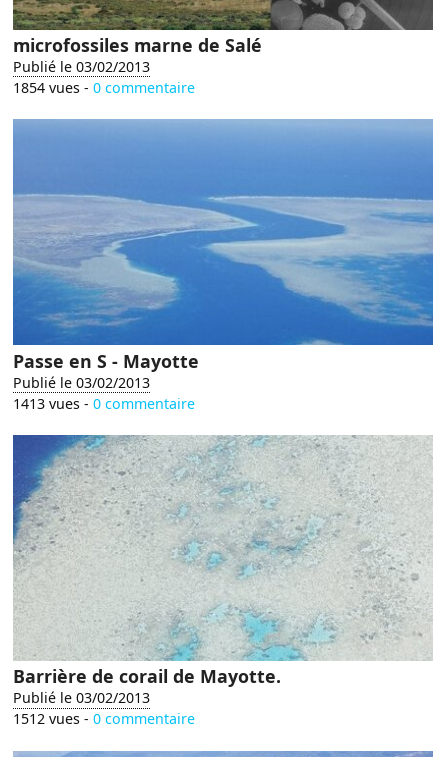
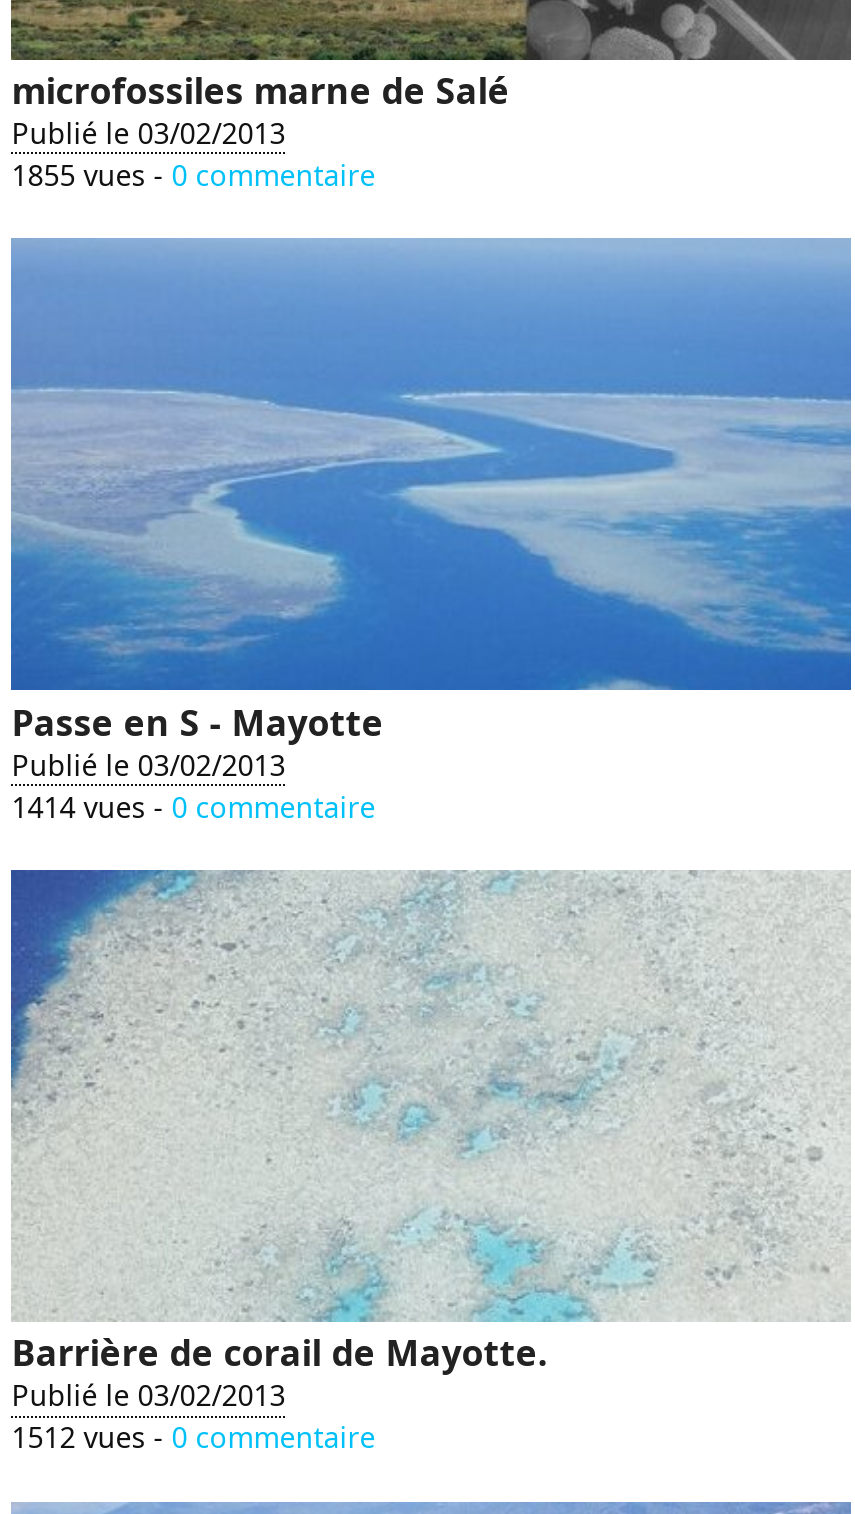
- 1854 vues -0 commentaire
+ 1855 vues -0 commentaire

- 1413 vues -0 commentaire
+ 1414 vues -0 commentaire
